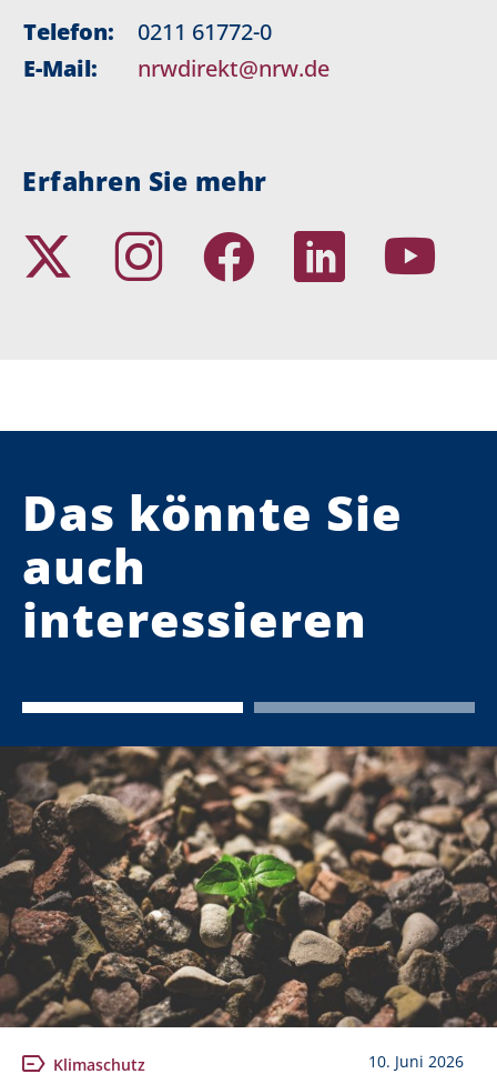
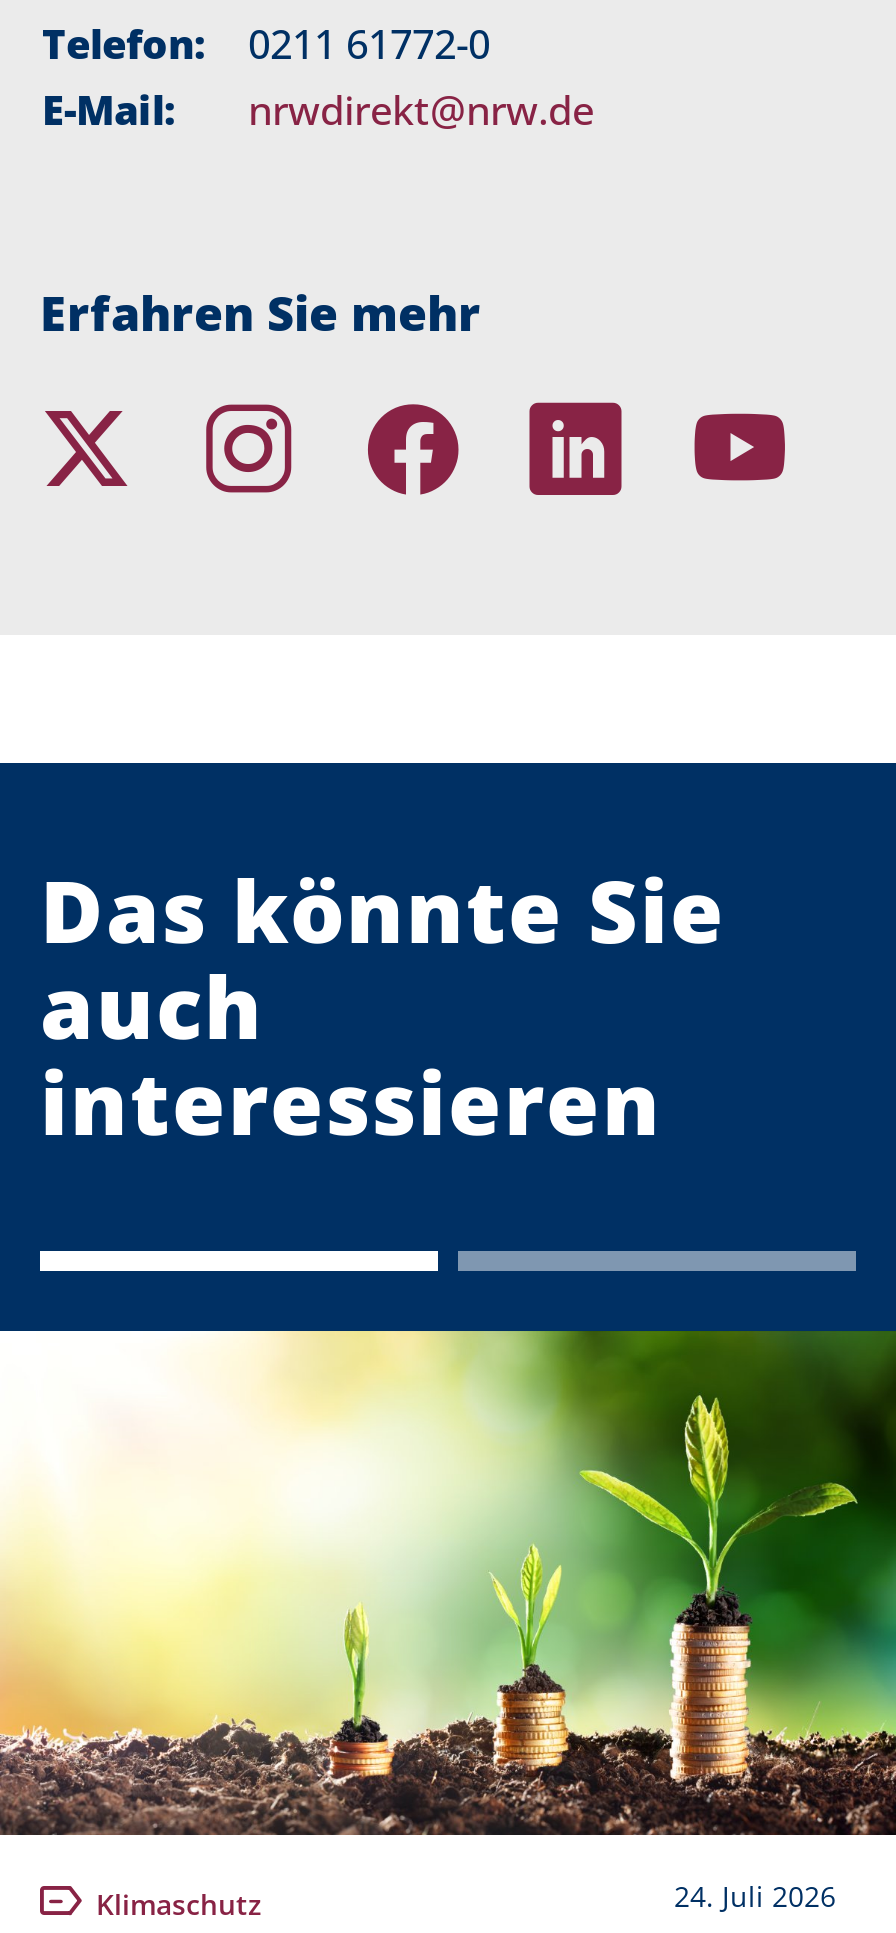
- [image]
- 10. Juni 2026
+ [image]
+ 24. Juli 2026
